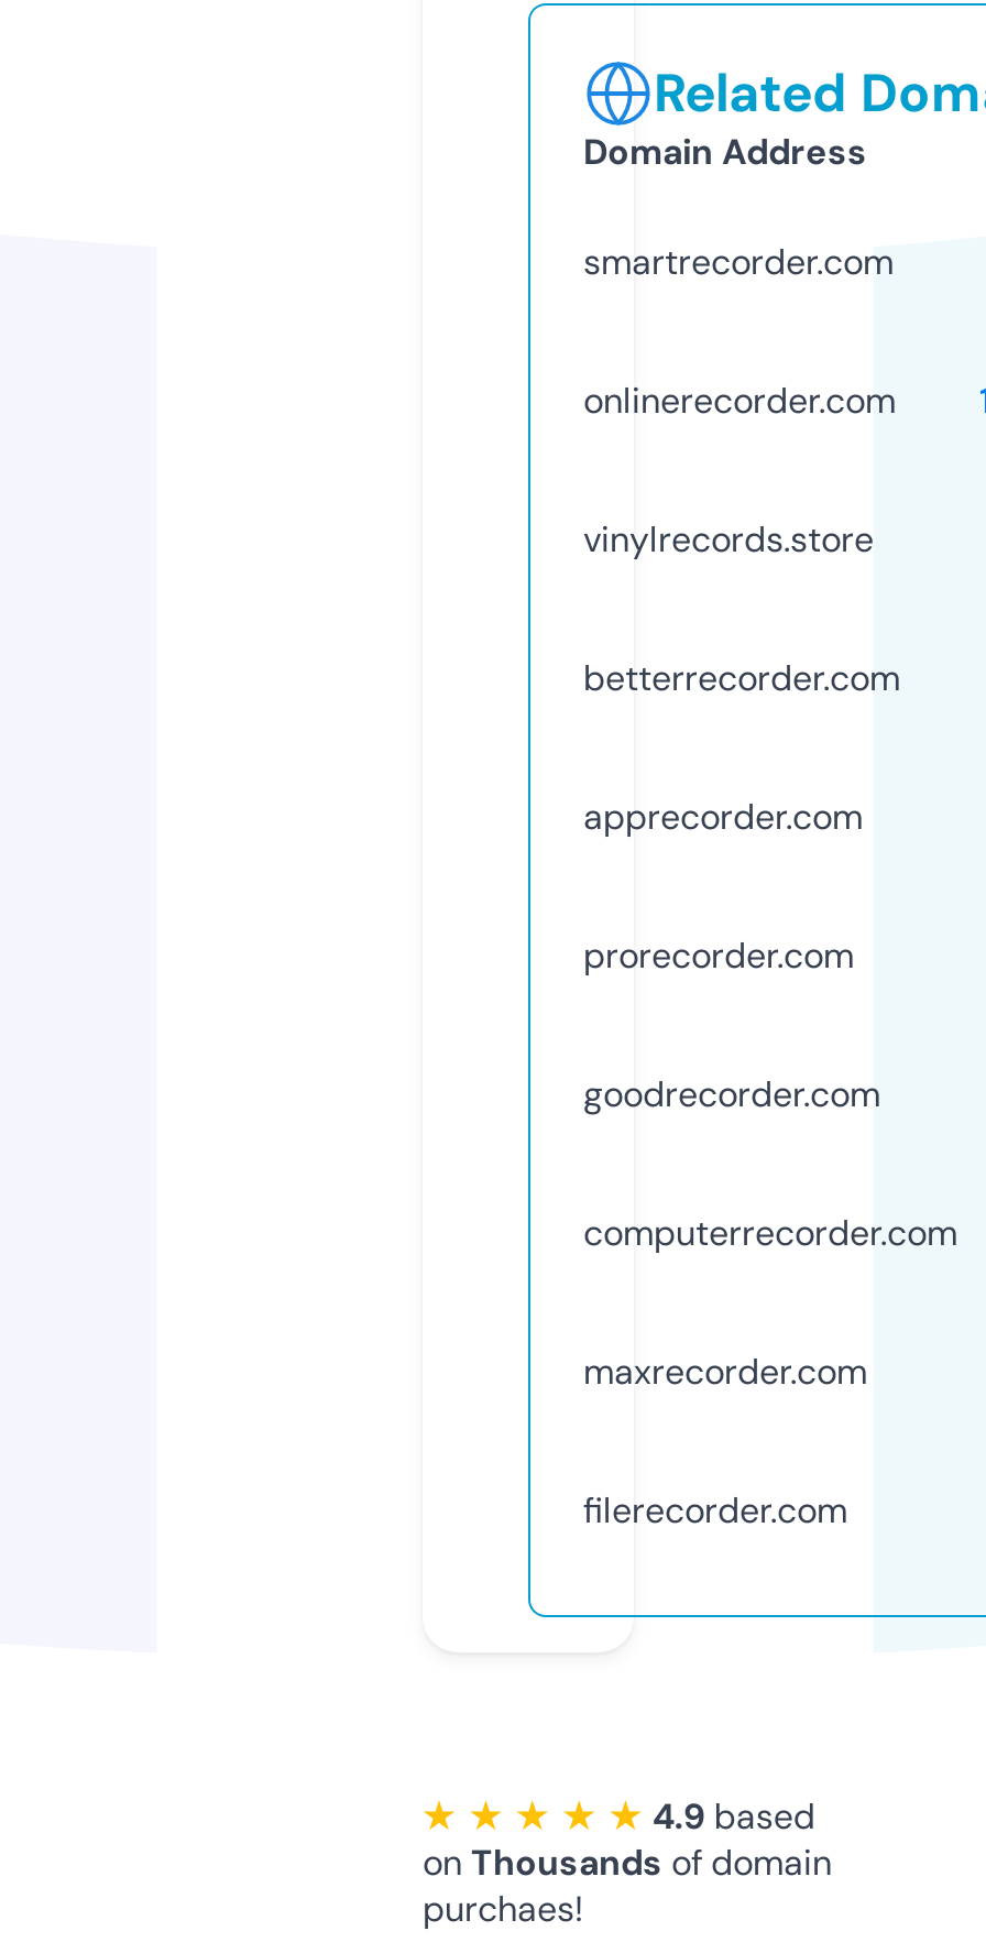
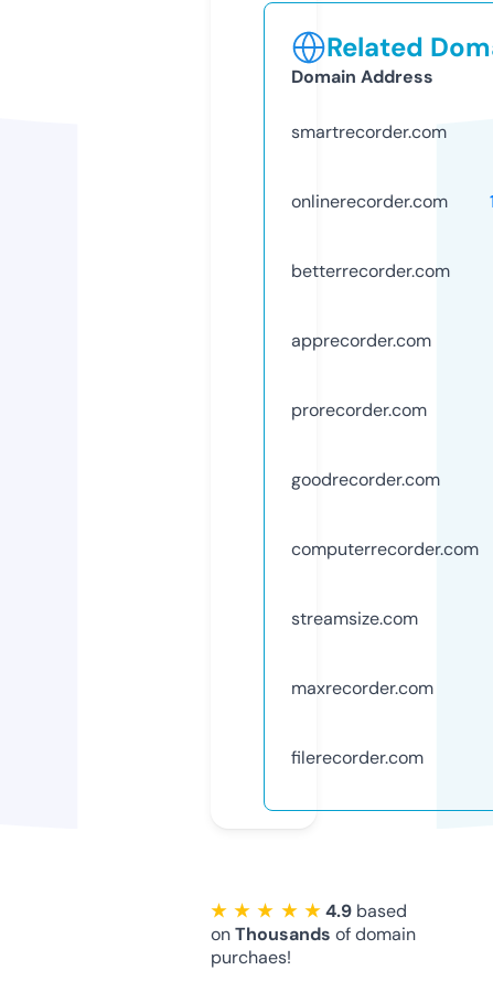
- vinylrecords.store

moved up: betterrecorder.com | apprecorder.com | prorecorder.com | goodrecorder.com | computerrecorder.com

+ streamsize.com
